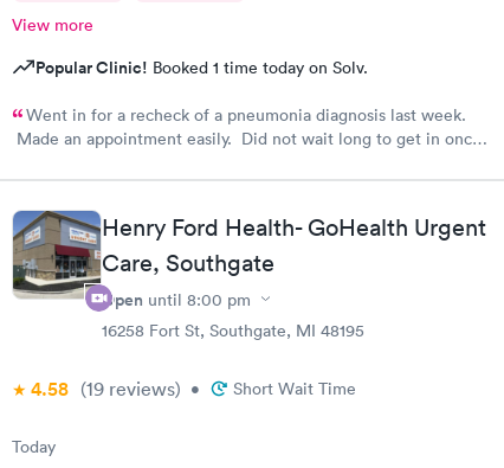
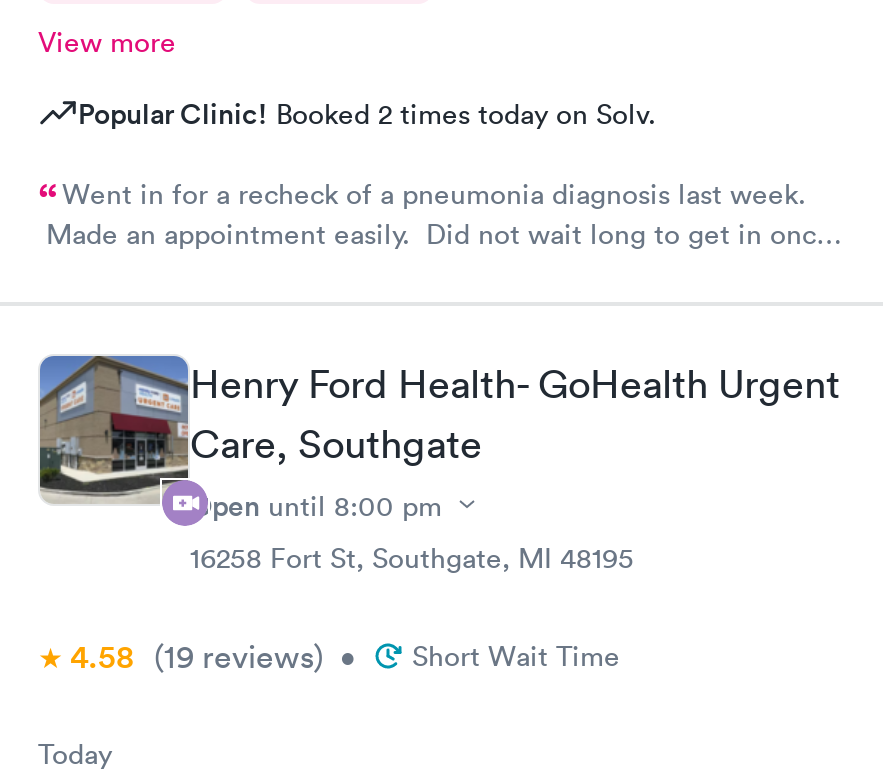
- Popular Clinic! Booked 1 time today on Solv.
+ Popular Clinic! Booked 2 times today on Solv.
